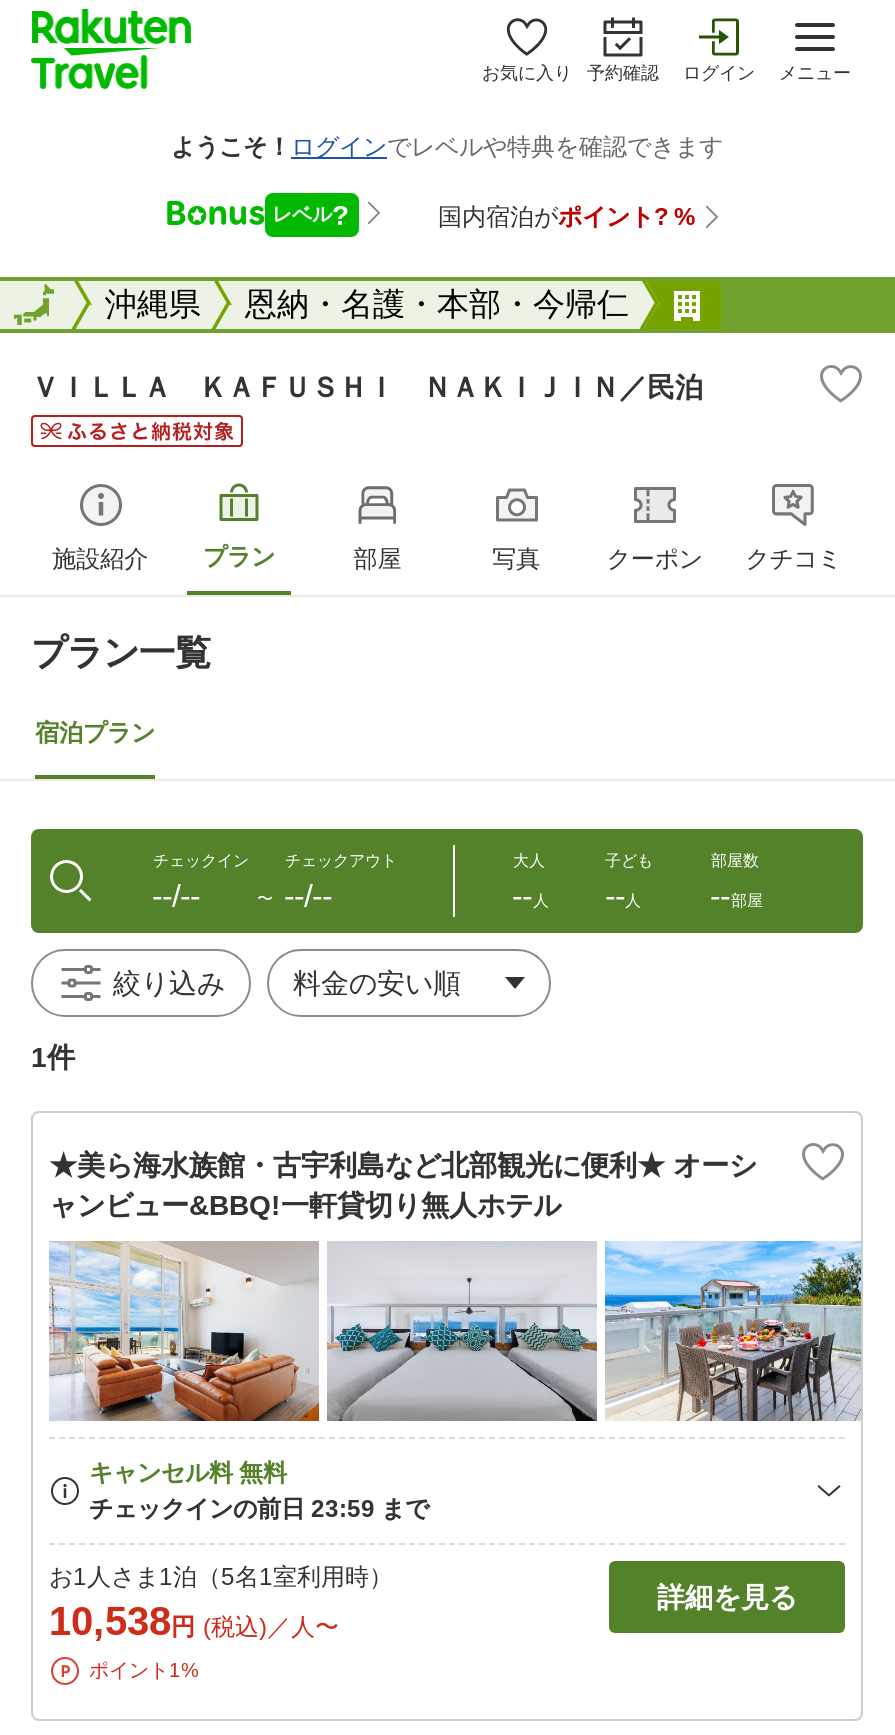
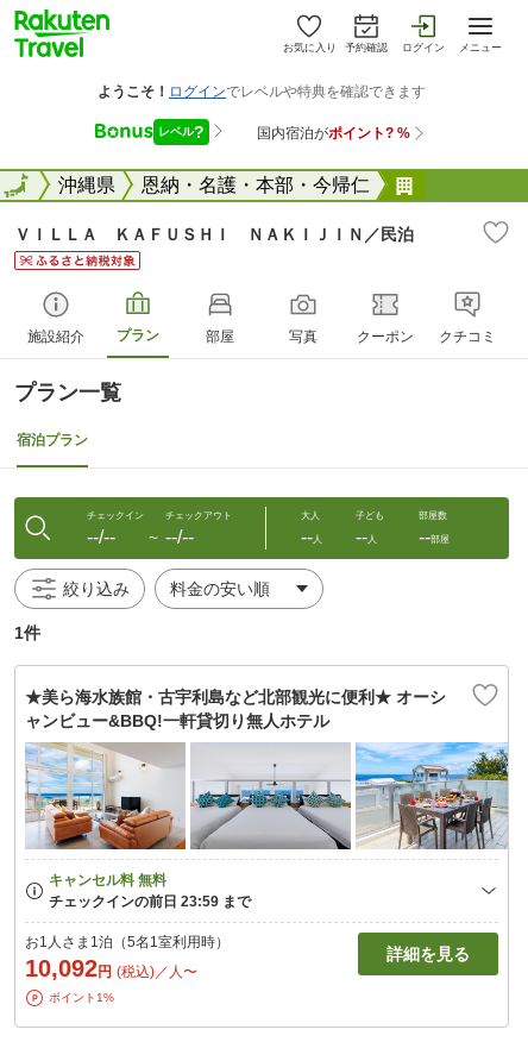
- 10,538円 (税込)／人〜
+ 10,092円 (税込)／人〜
